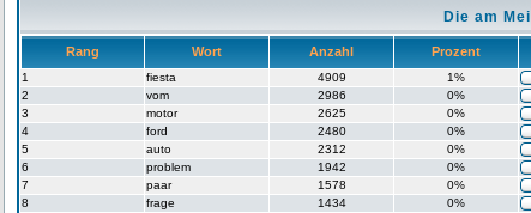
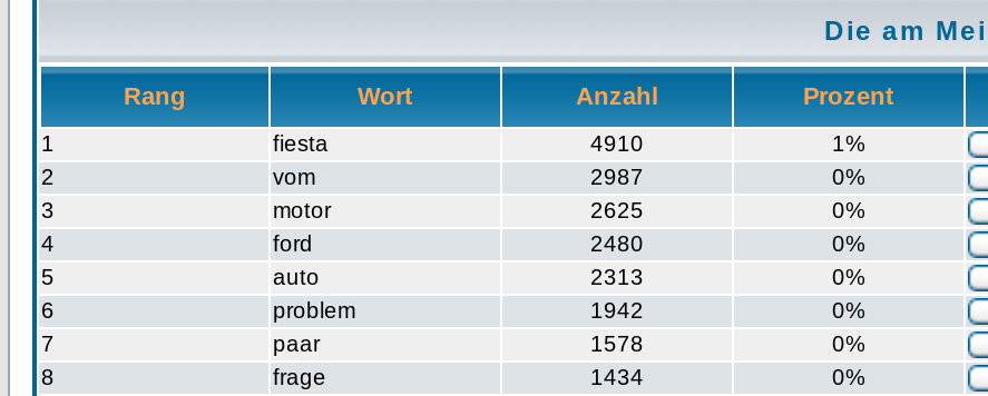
- 4909
+ 4910

- 2986
+ 2987

- 2312
+ 2313
